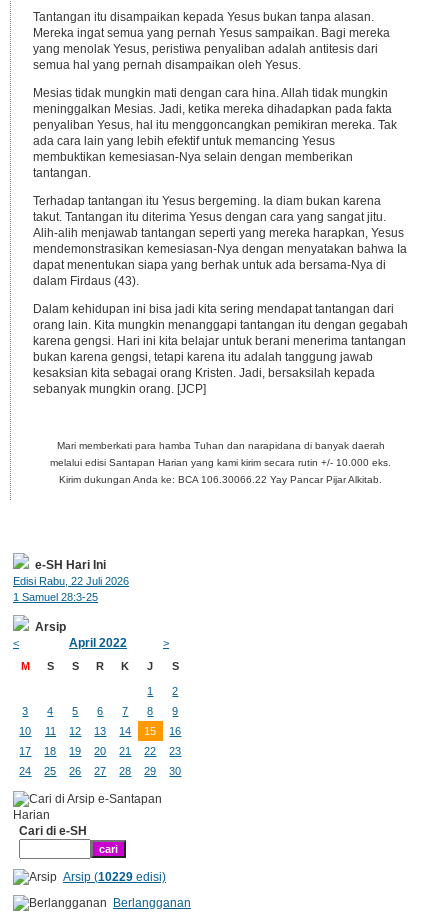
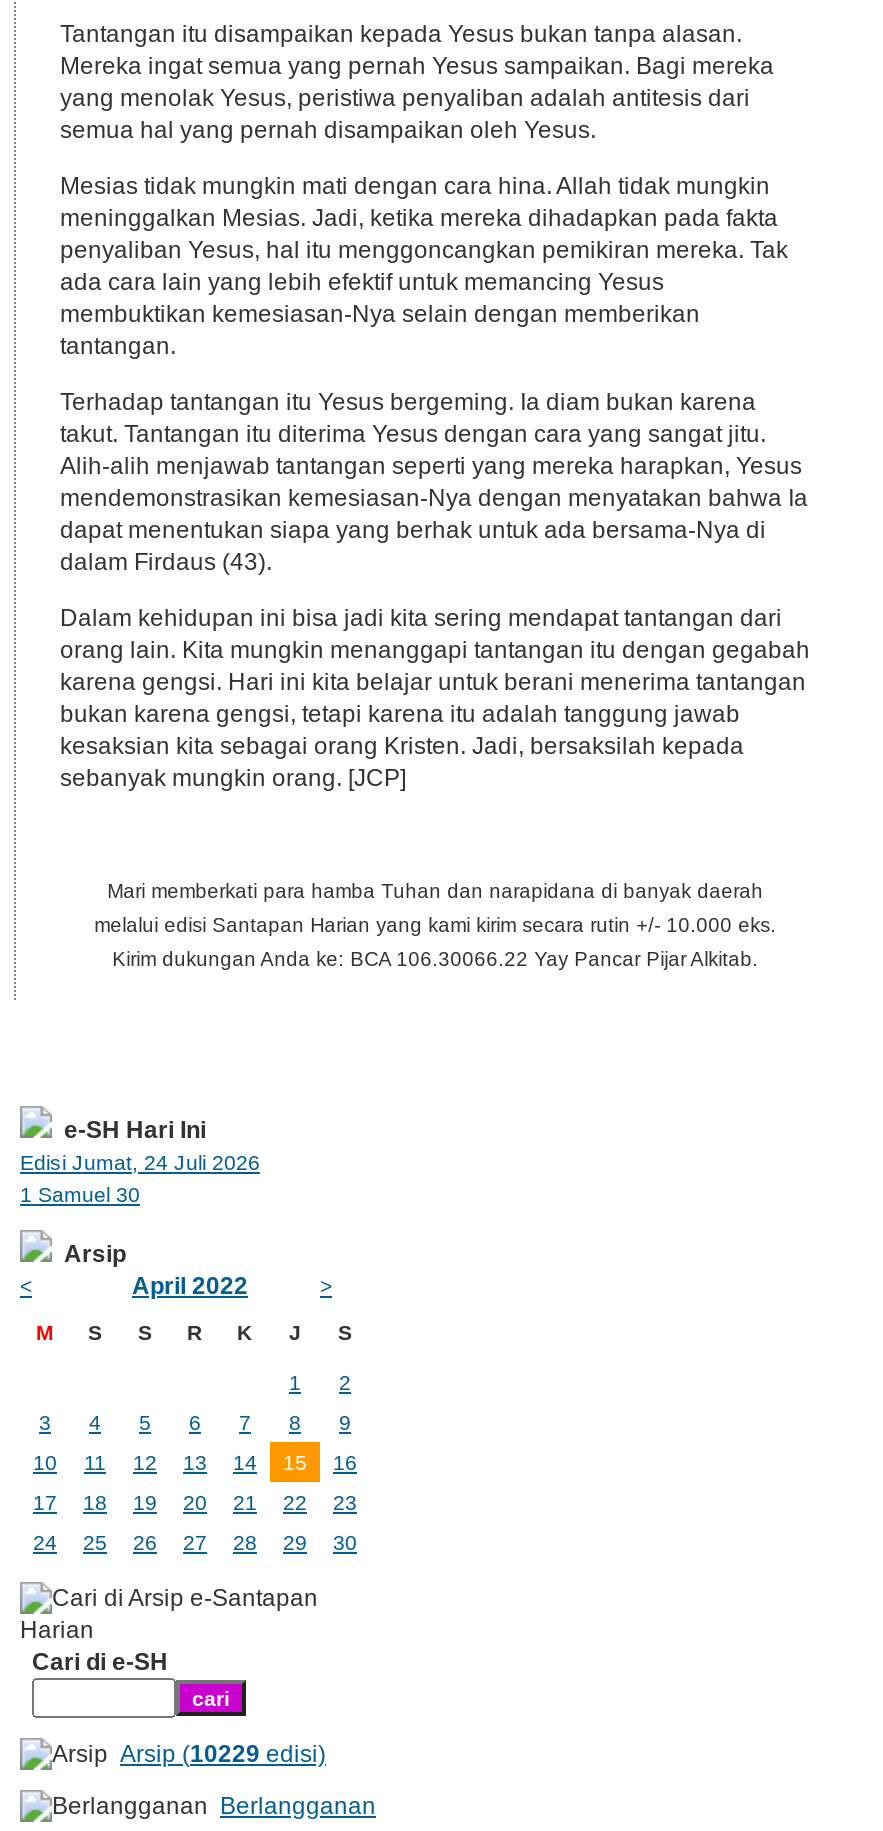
- Edisi Rabu, 22 Juli 2026
+ Edisi Jumat, 24 Juli 2026

- 1 Samuel 28:3-25
+ 1 Samuel 30
